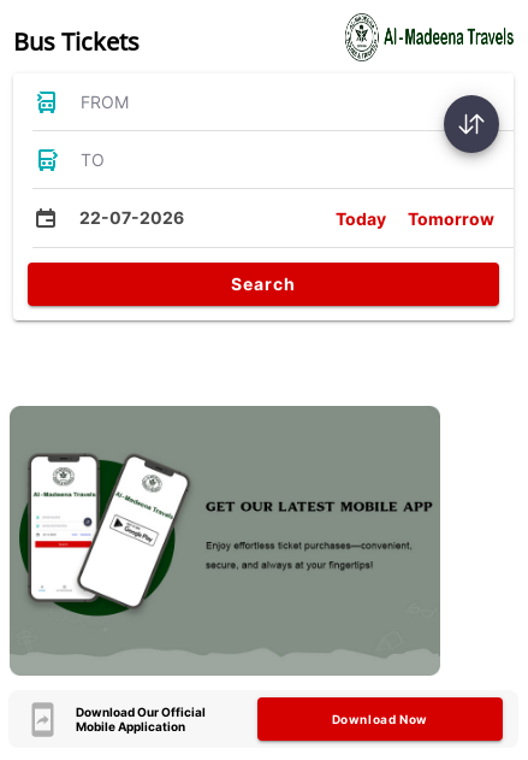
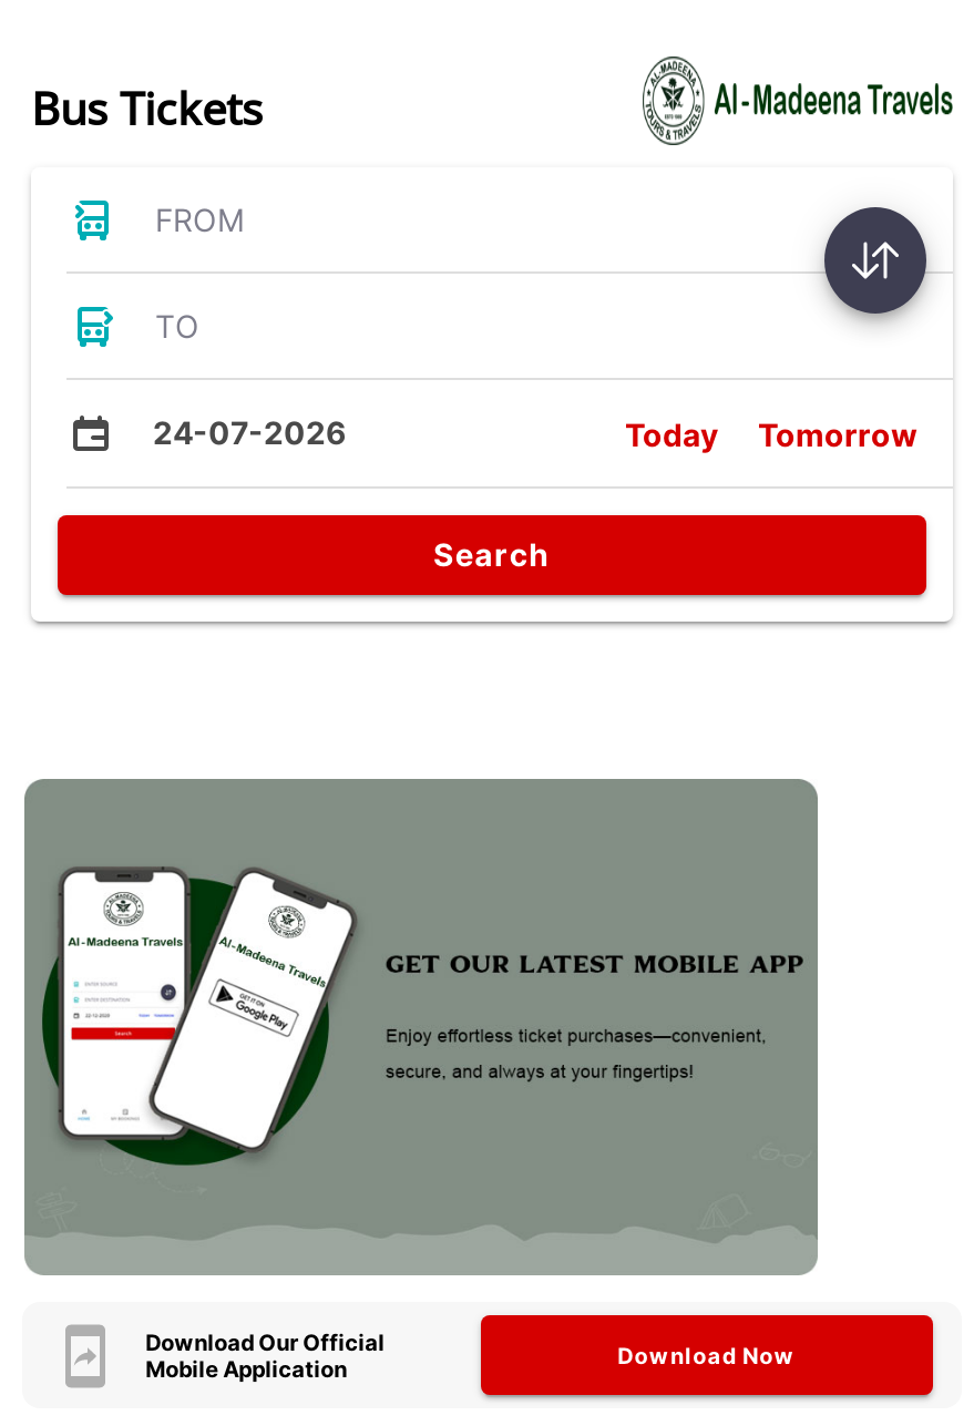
- 22-07-2026
+ 24-07-2026
